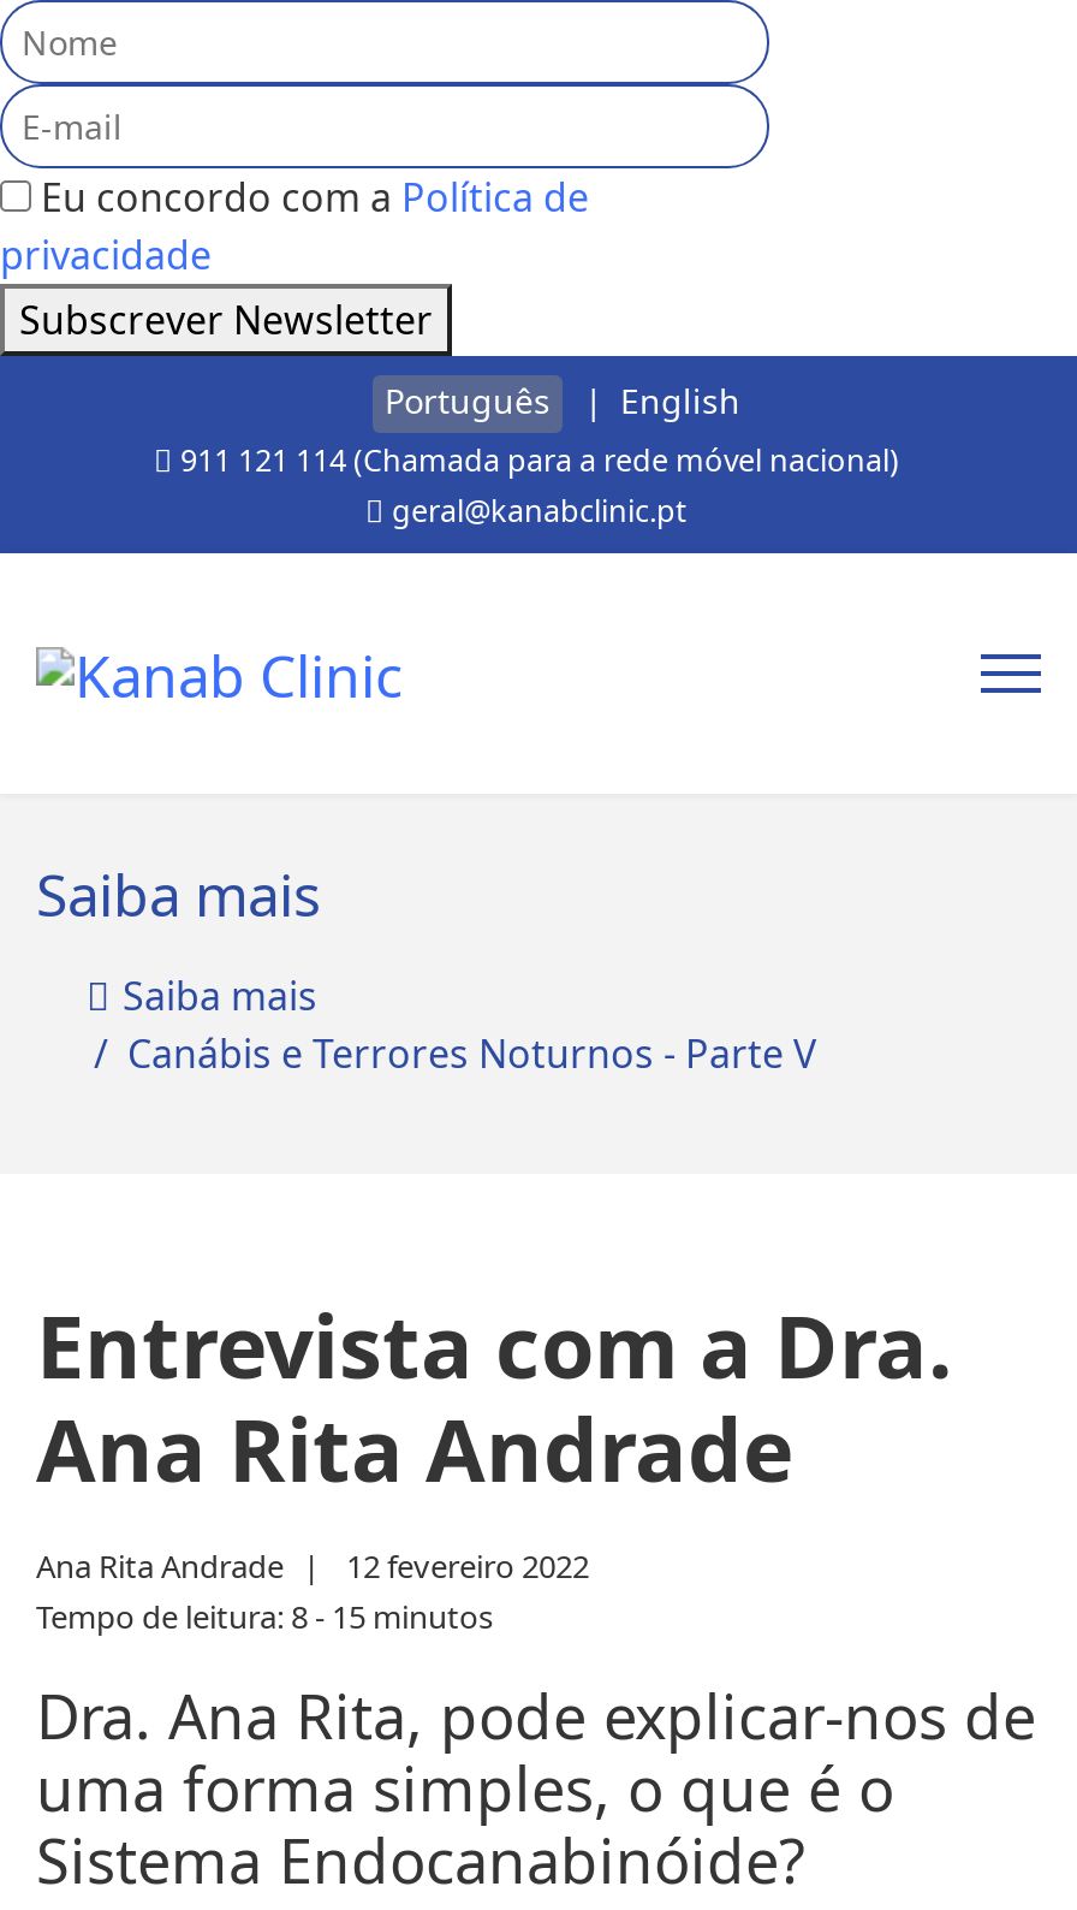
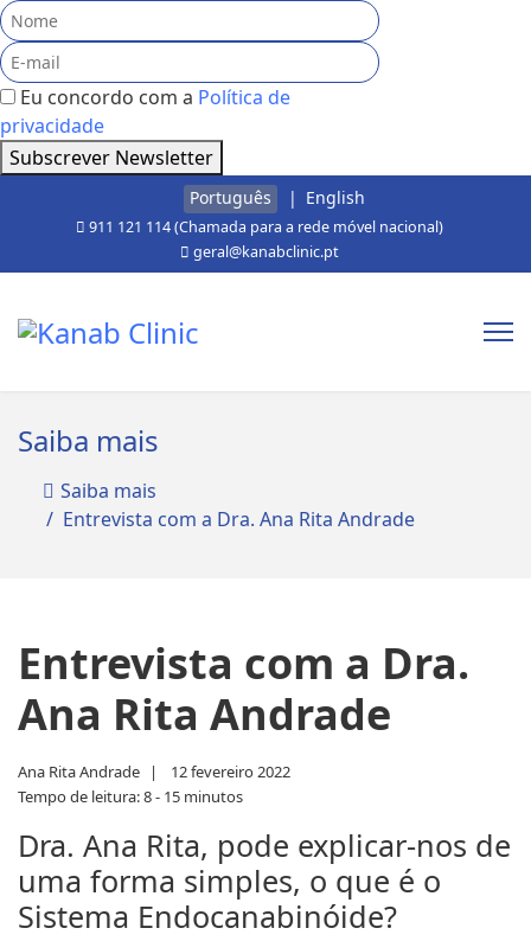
- Canábis e Terrores Noturnos - Parte V
+ Entrevista com a Dra. Ana Rita Andrade
